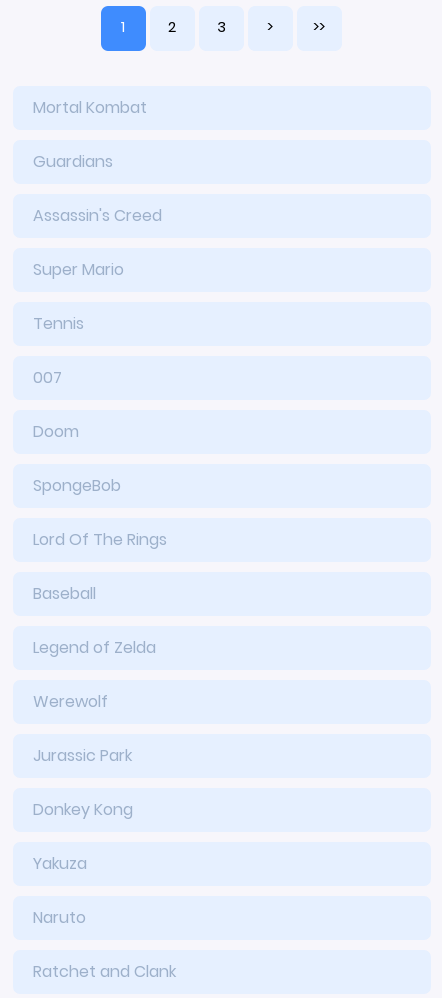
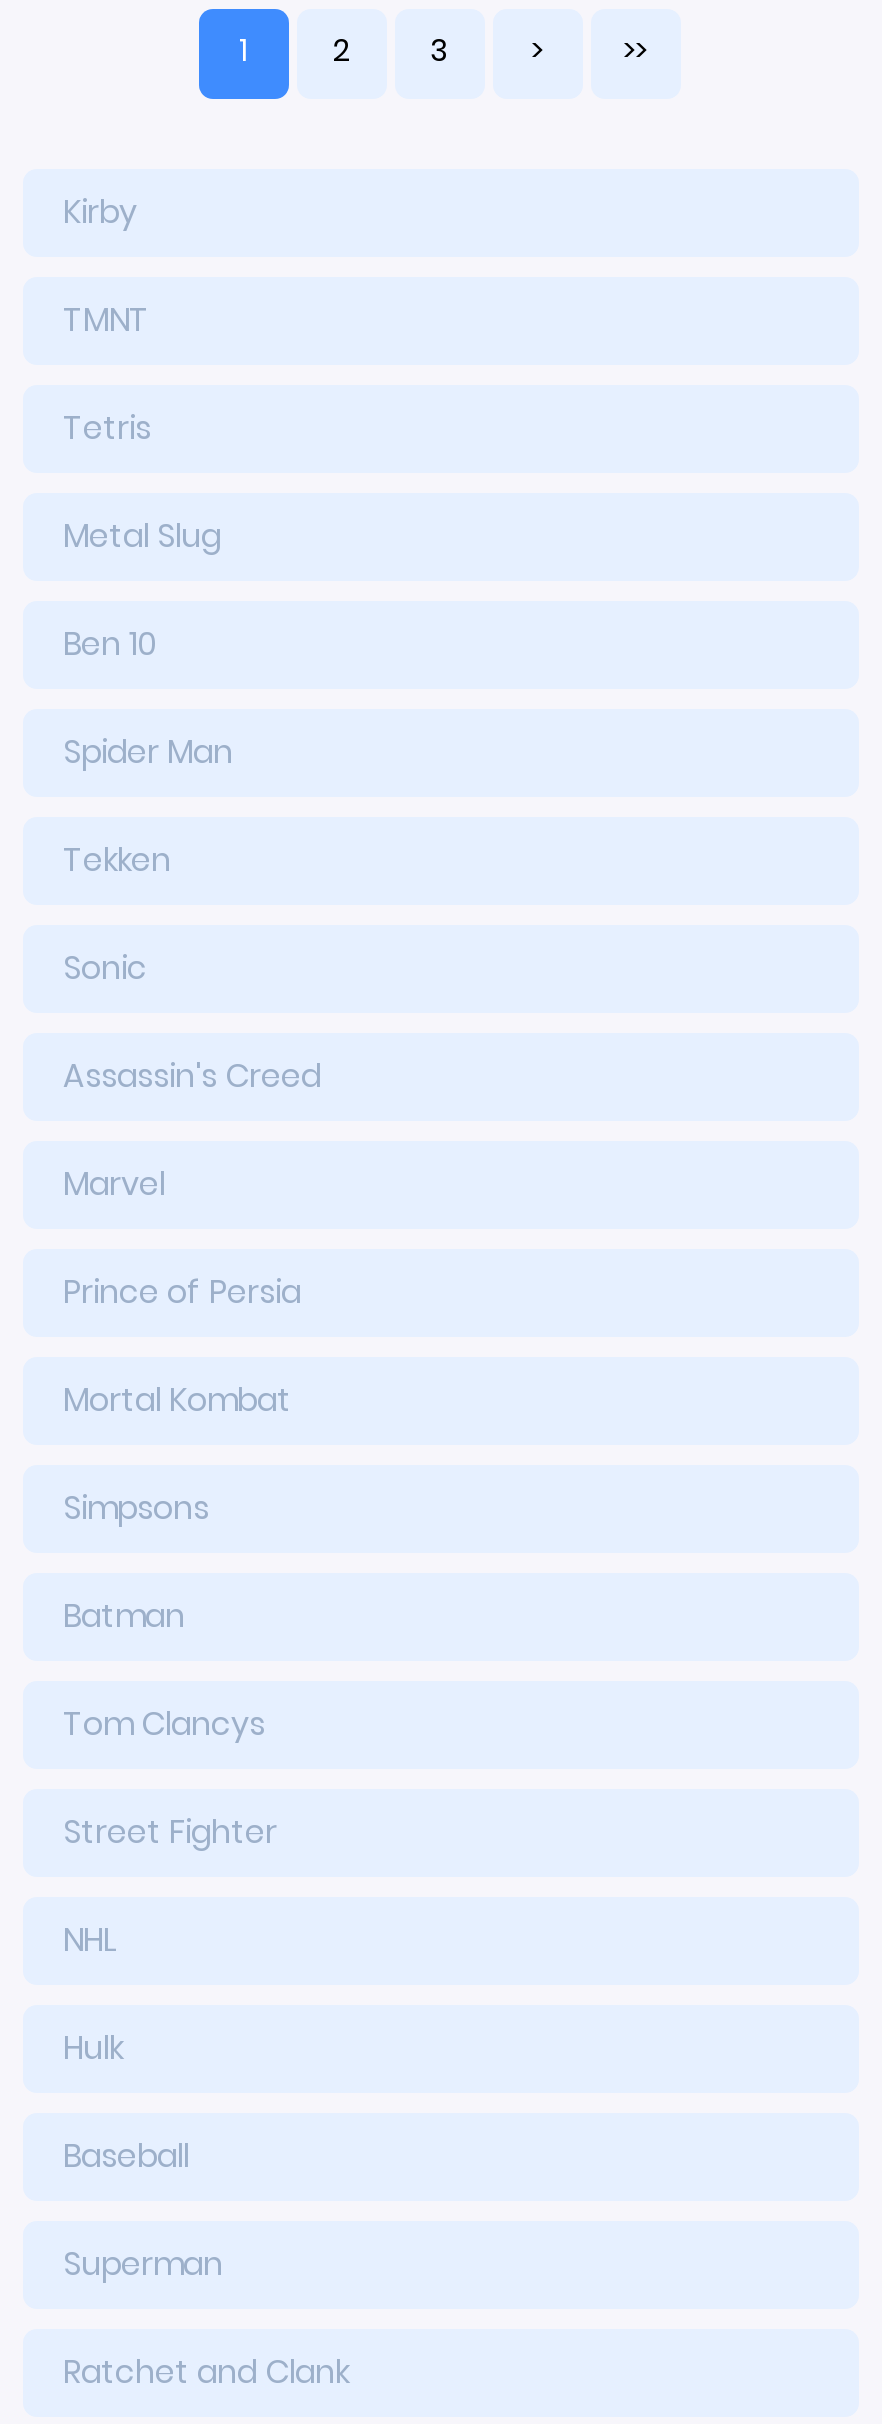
+ Kirby
+ TMNT
+ Tetris
+ Metal Slug
+ Ben 10
+ Spider Man
+ Tekken
+ Sonic
+ Marvel
+ Prince of Persia

moved down: Mortal Kombat

- Guardians
- Super Mario
- Tennis
- 007
- Doom
- SpongeBob
- Lord Of The Rings
+ Simpsons
+ Batman
+ Tom Clancys
+ Street Fighter
+ NHL
+ Hulk

moved up: Assassin's Creed

moved down: Baseball

- Legend of Zelda
- Werewolf
- Jurassic Park
- Donkey Kong
- Yakuza
- Naruto
+ Superman
